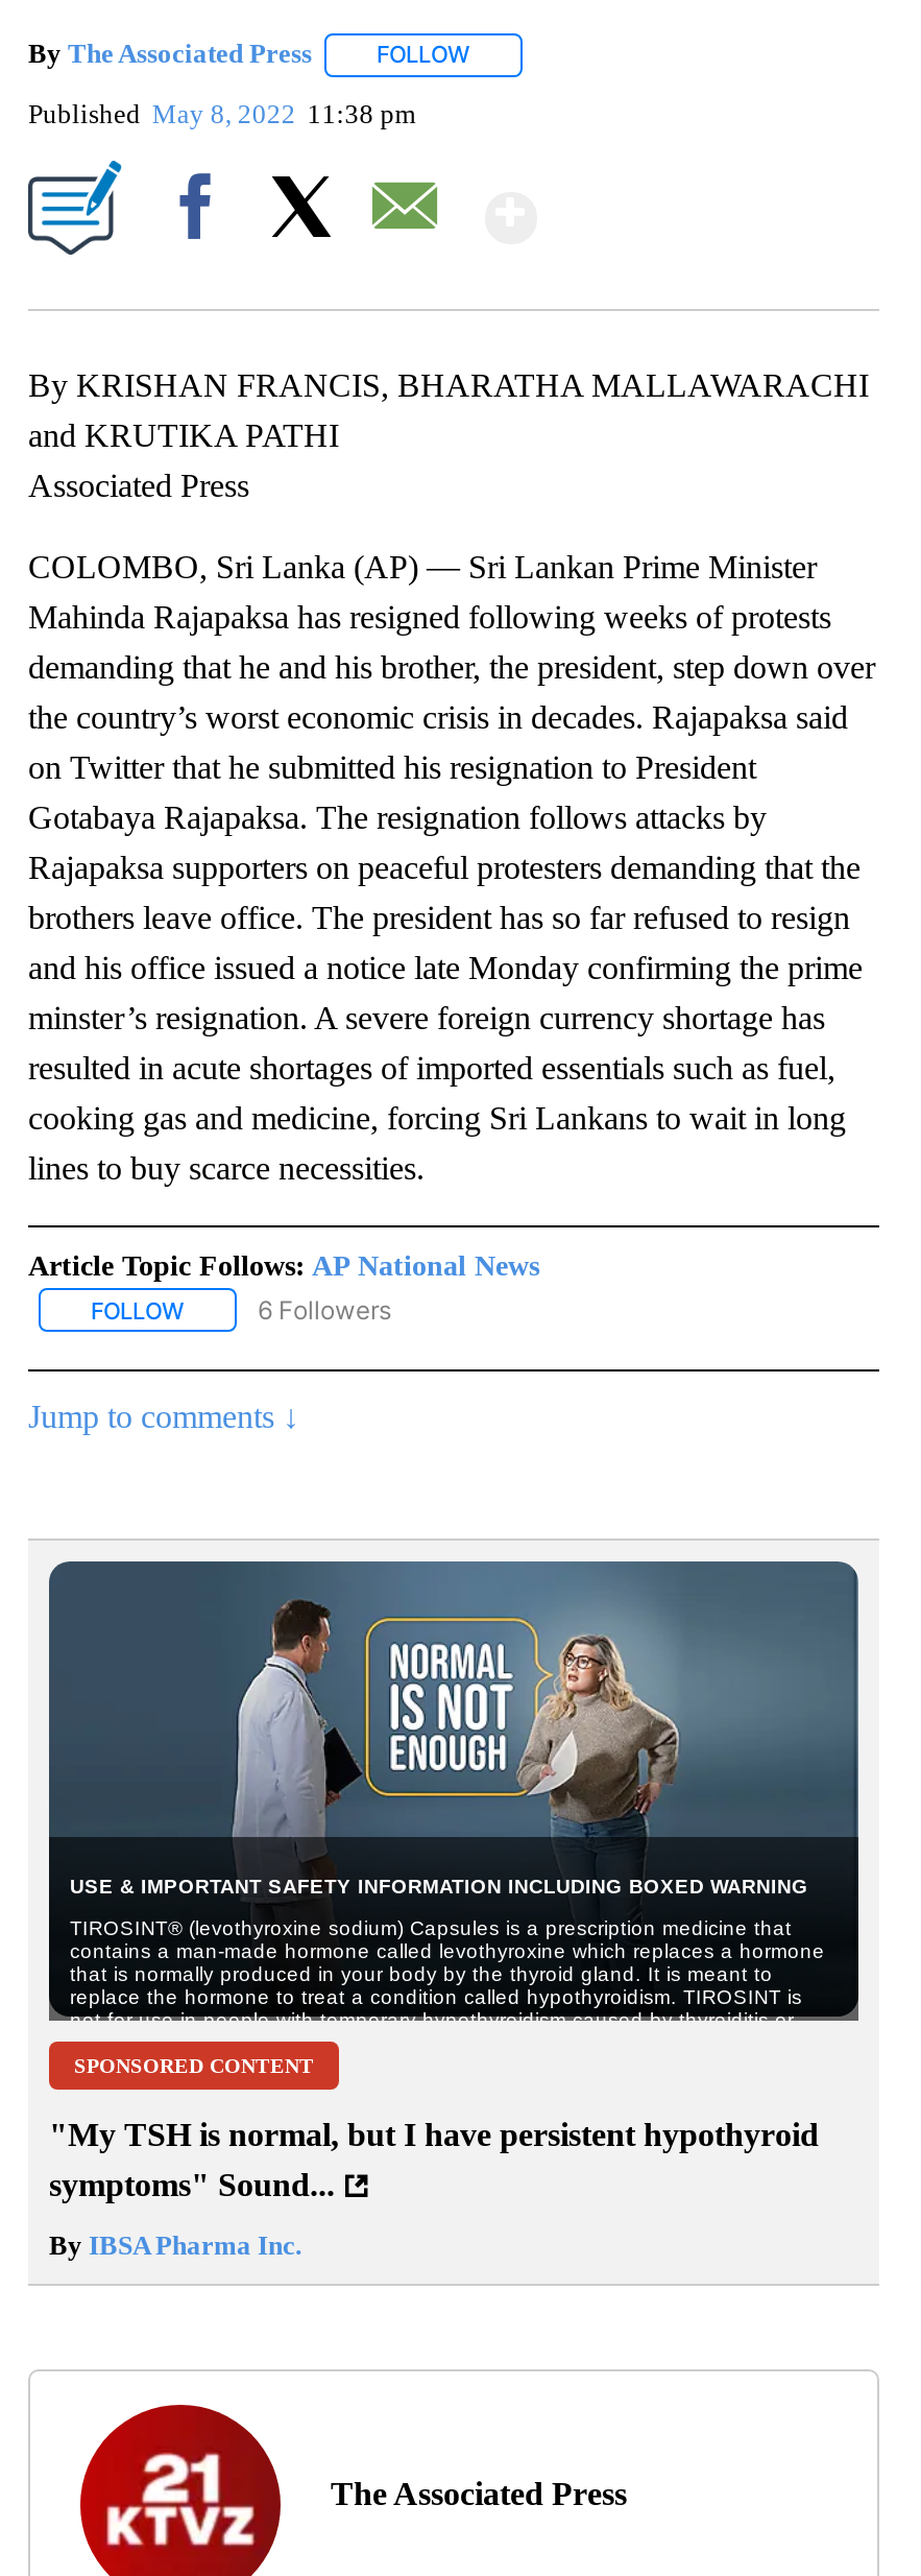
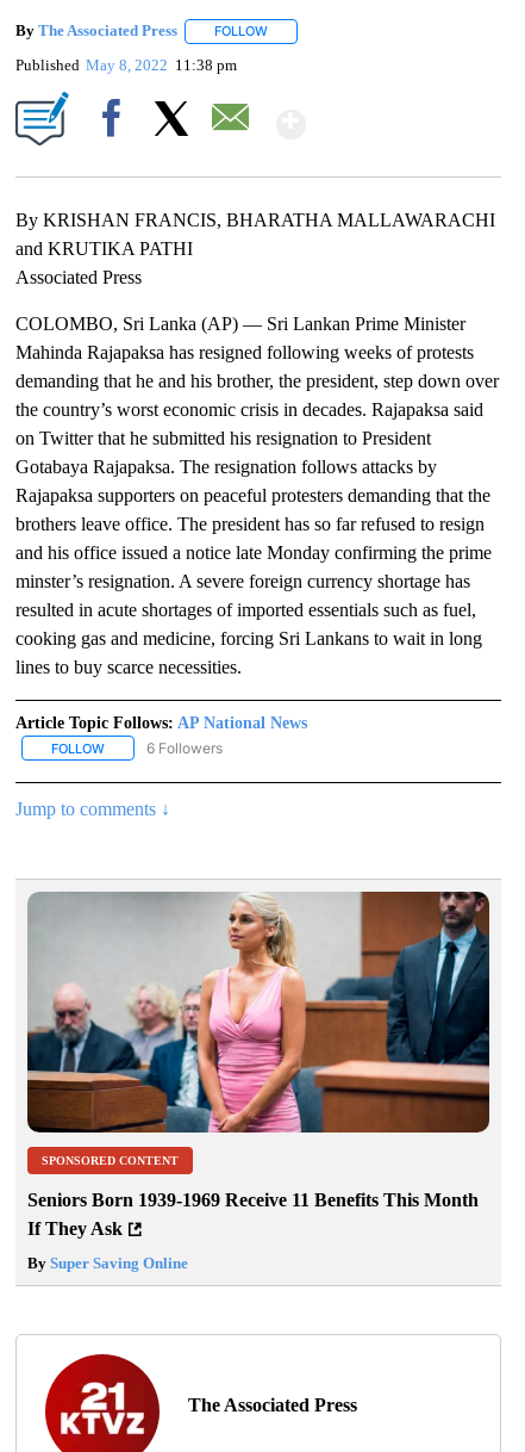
- [image]
+ [image]

- "My TSH is normal, but I have persistent hypothyroid
- symptoms" Sound...
+ Seniors Born 1939-1969 Receive 11 Benefits This Month
+ If They Ask

- By IBSA Pharma Inc.
+ By Super Saving Online
